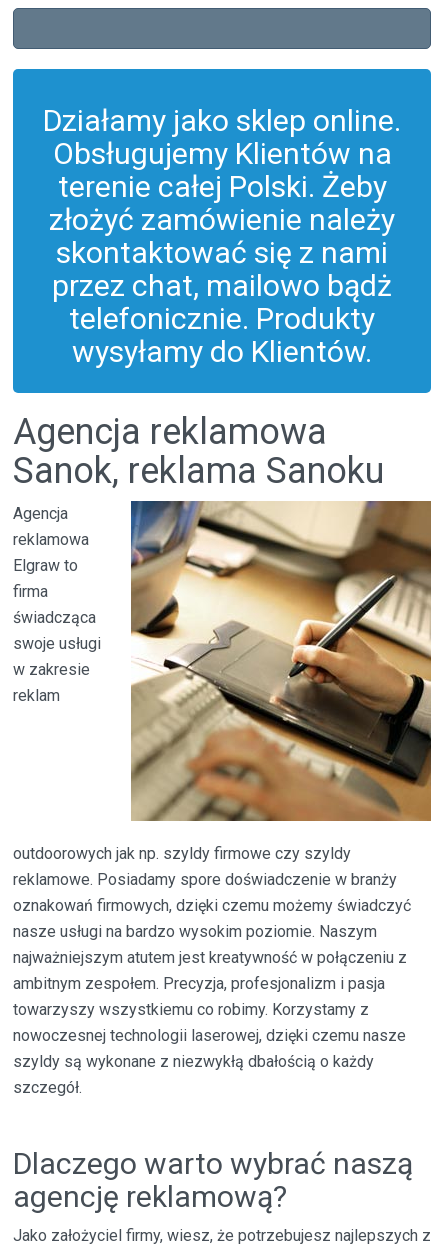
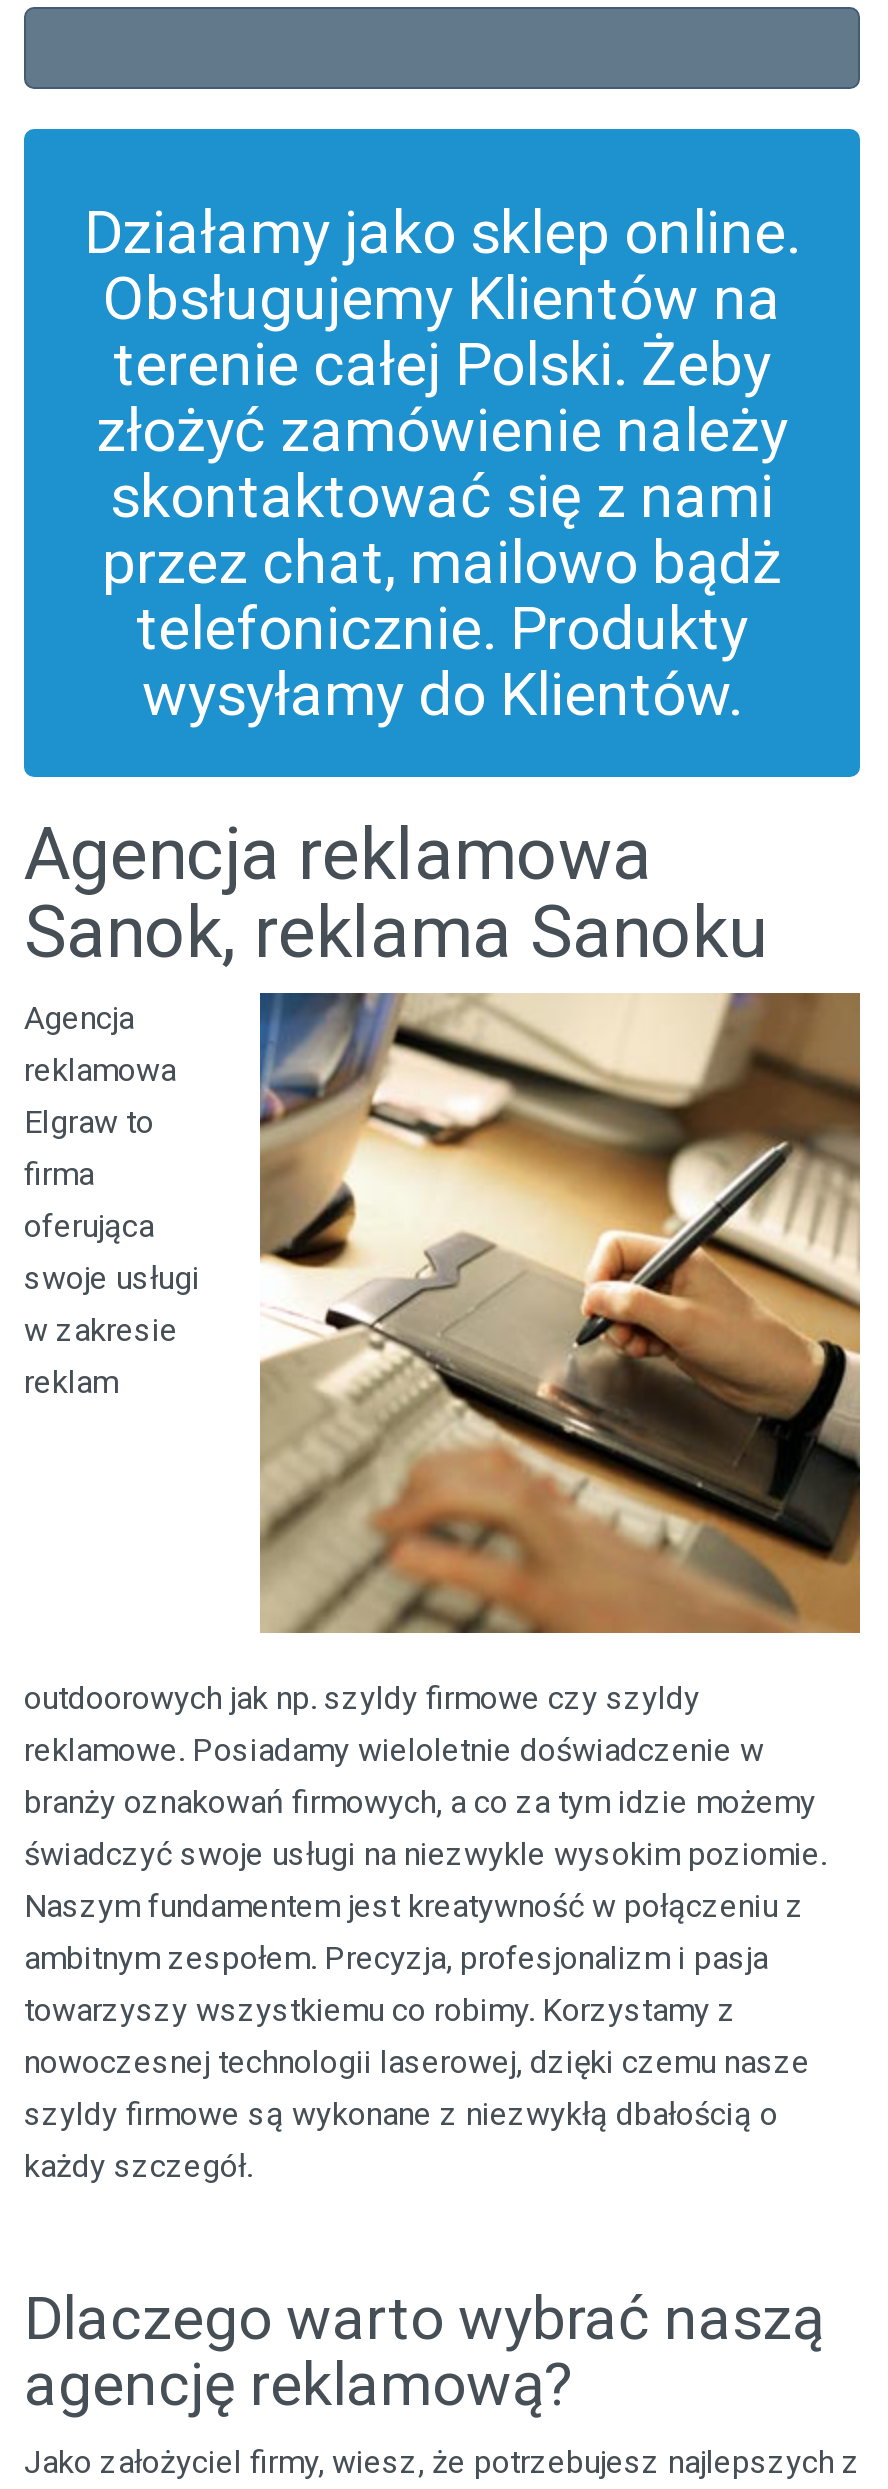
- świadcząca
+ oferująca

- reklamowe. Posiadamy spore doświadczenie w branży
- oznakowań firmowych, dzięki czemu możemy świadczyć
- nasze usługi na bardzo wysokim poziomie. Naszym
- najważniejszym atutem jest kreatywność w połączeniu z
+ reklamowe. Posiadamy wieloletnie doświadczenie w
+ branży oznakowań firmowych, a co za tym idzie możemy
+ świadczyć swoje usługi na niezwykle wysokim poziomie.
+ Naszym fundamentem jest kreatywność w połączeniu z

- szyldy są wykonane z niezwykłą dbałością o każdy
- szczegół.
+ szyldy firmowe są wykonane z niezwykłą dbałością o
+ każdy szczegół.
